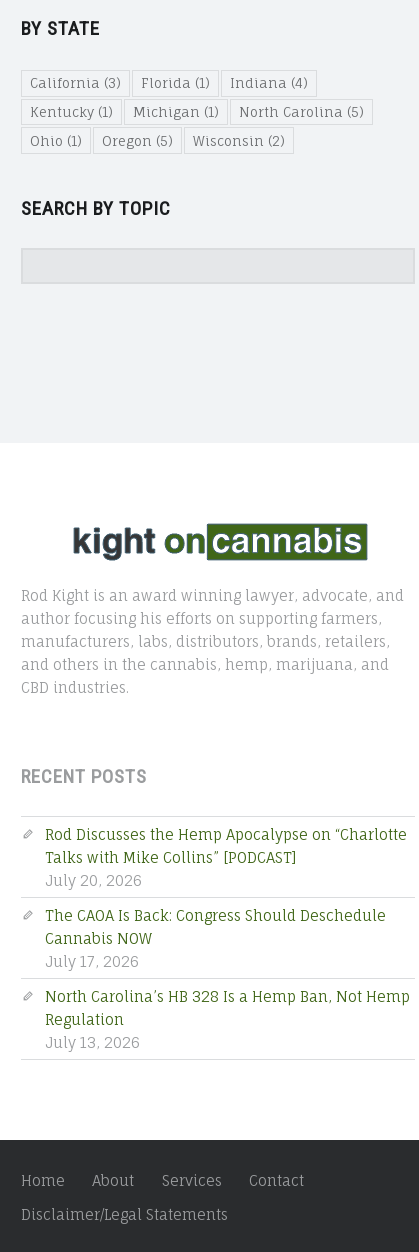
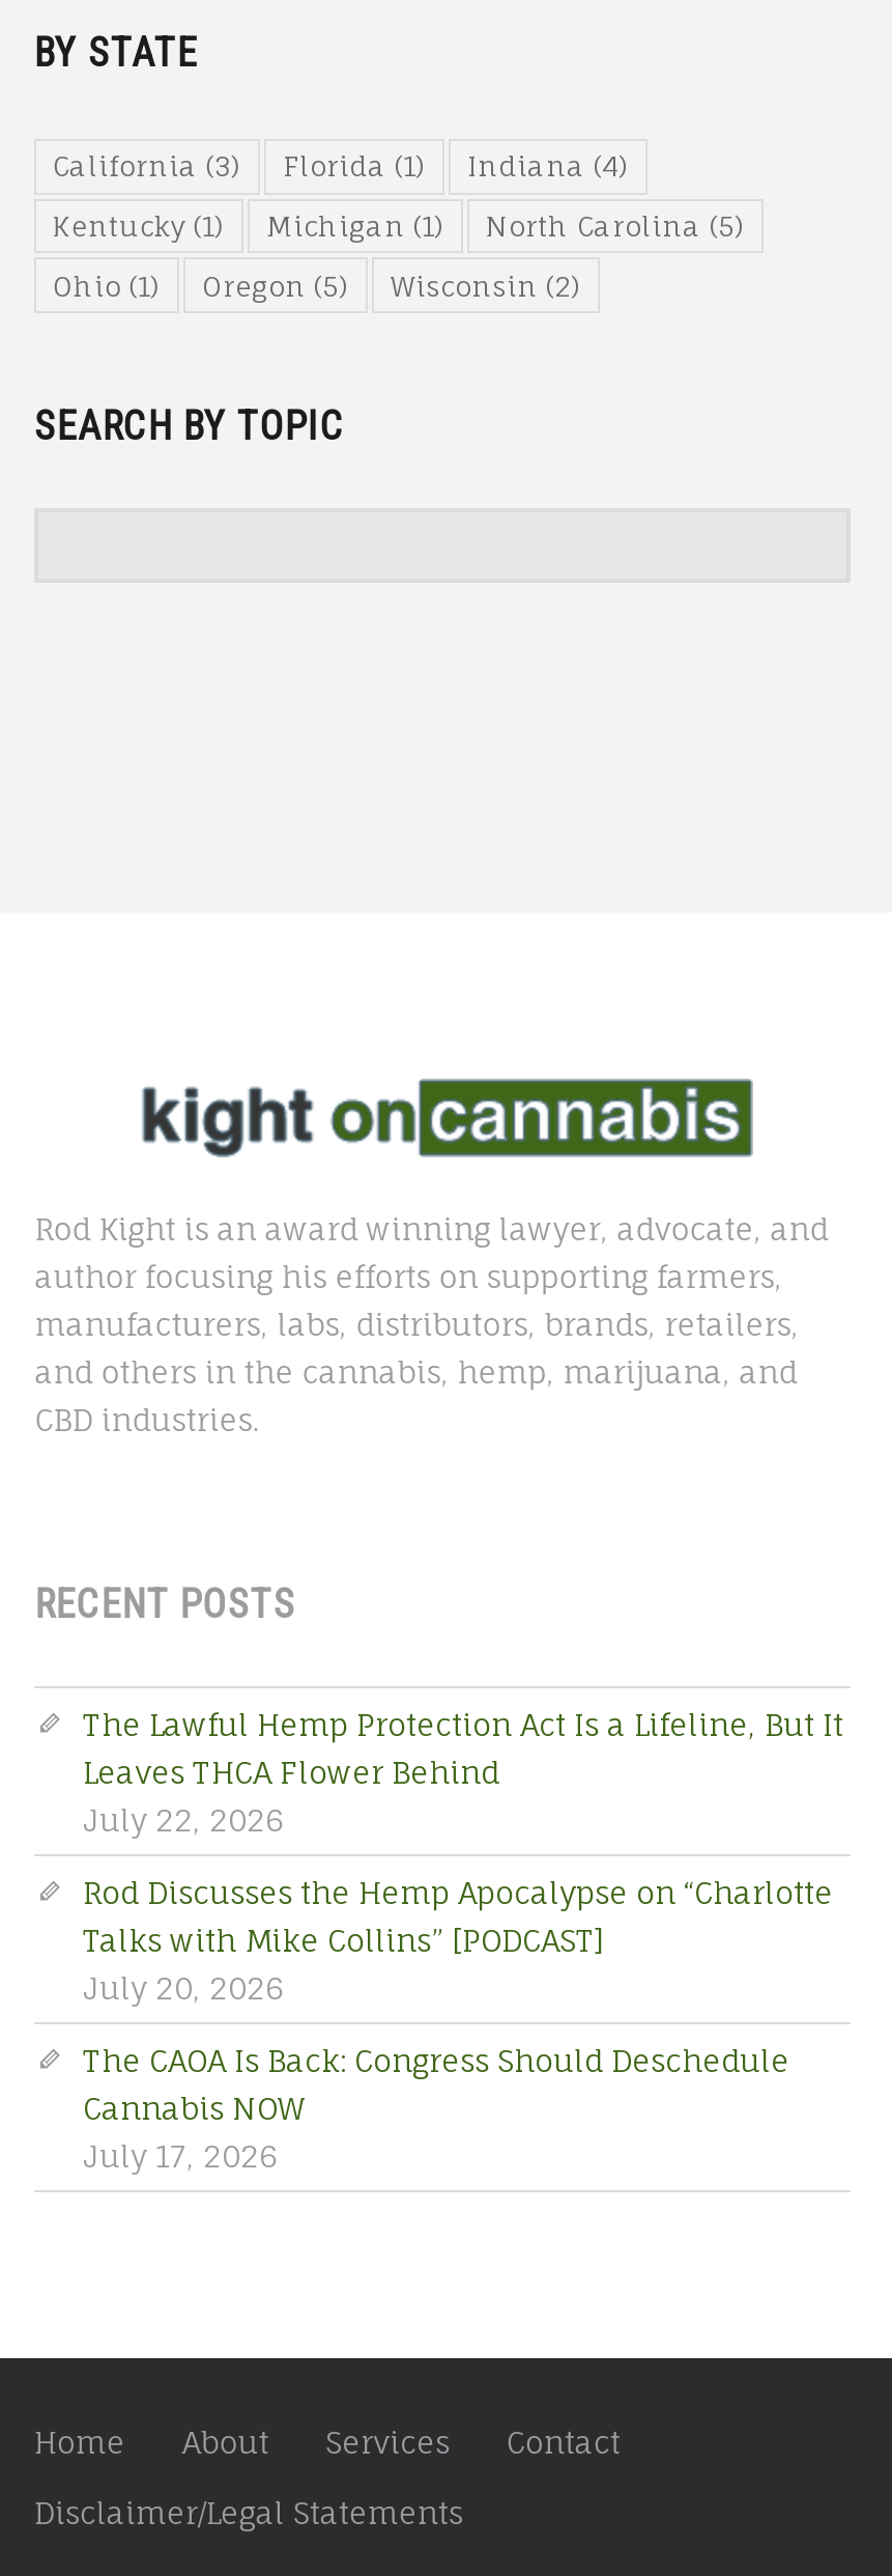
+ The Lawful Hemp Protection Act Is a Lifeline, But It
+ Leaves THCA Flower Behind
+ July 22, 2026

moved down: Rod Discusses the Hemp Apocalypse on “Charlotte | Talks with Mike Collins” [PODCAST] | July 20, 2026 | The CAOA Is Back: Congress Should Deschedule | Cannabis NOW | July 17, 2026

- North Carolina’s HB 328 Is a Hemp Ban, Not Hemp
- Regulation
- July 13, 2026
